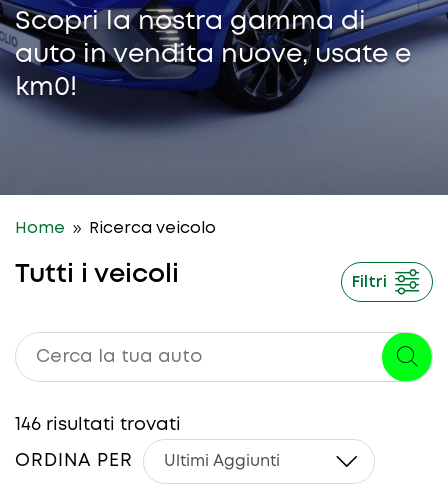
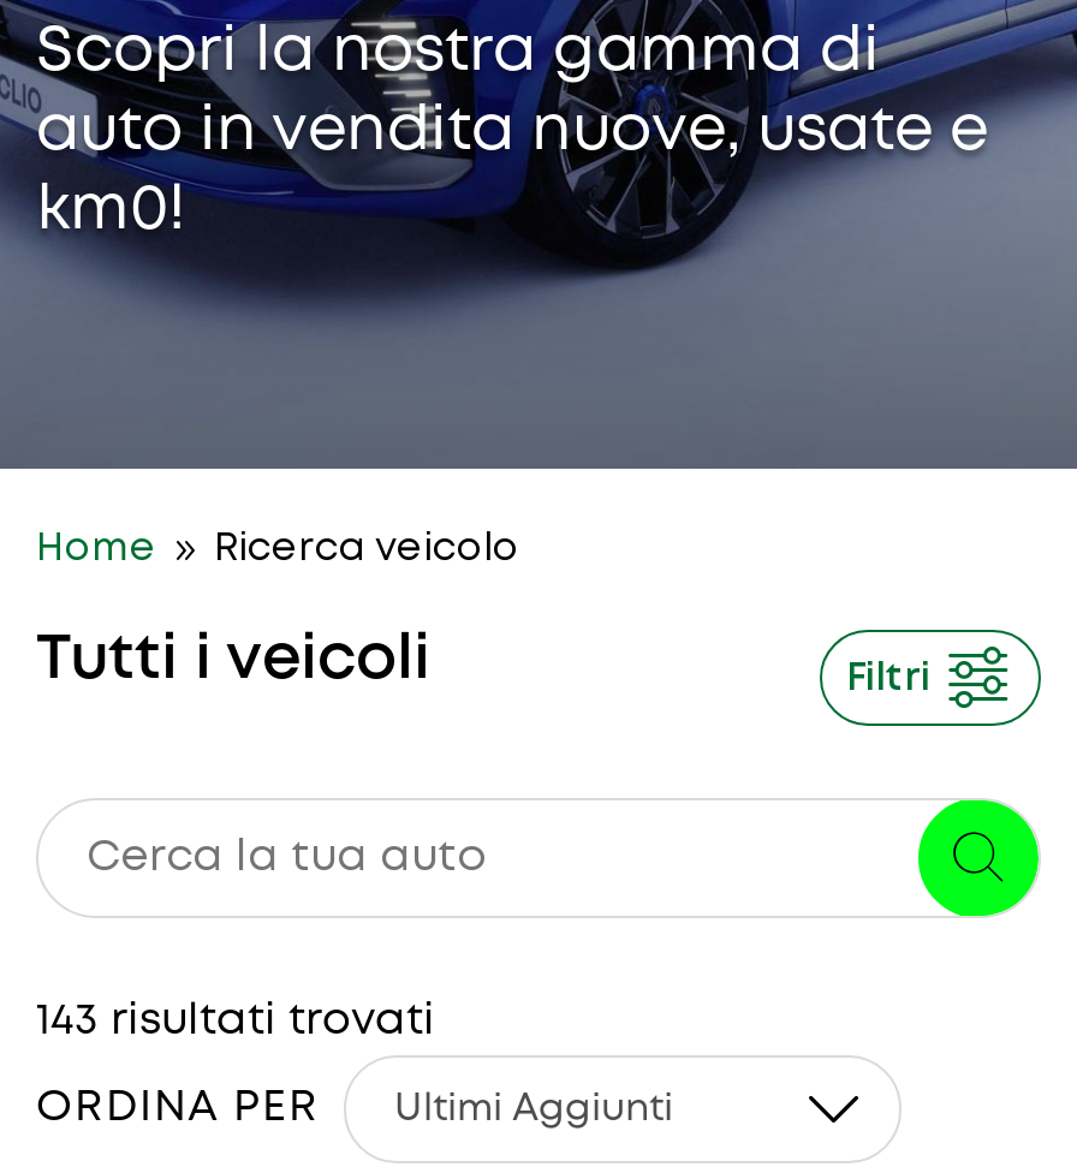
- 146 risultati trovati
+ 143 risultati trovati
